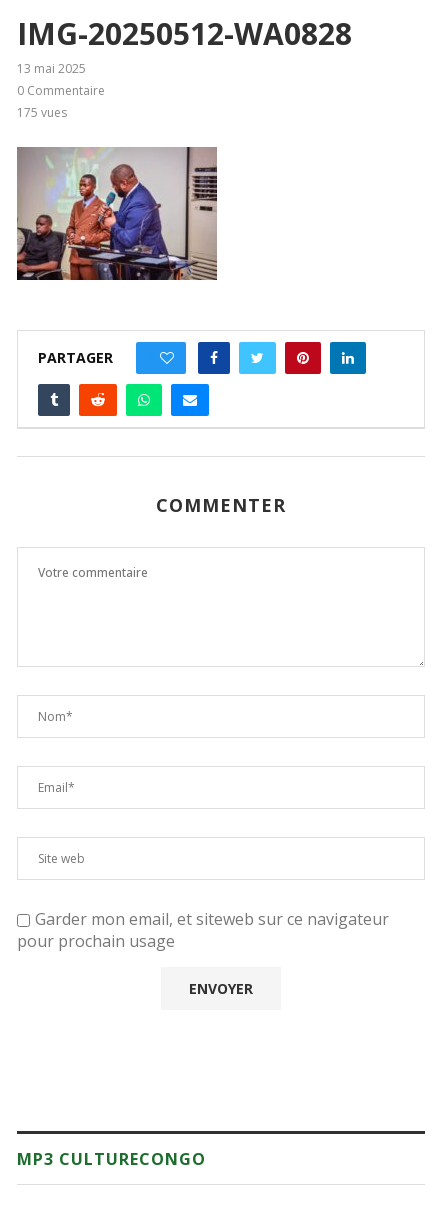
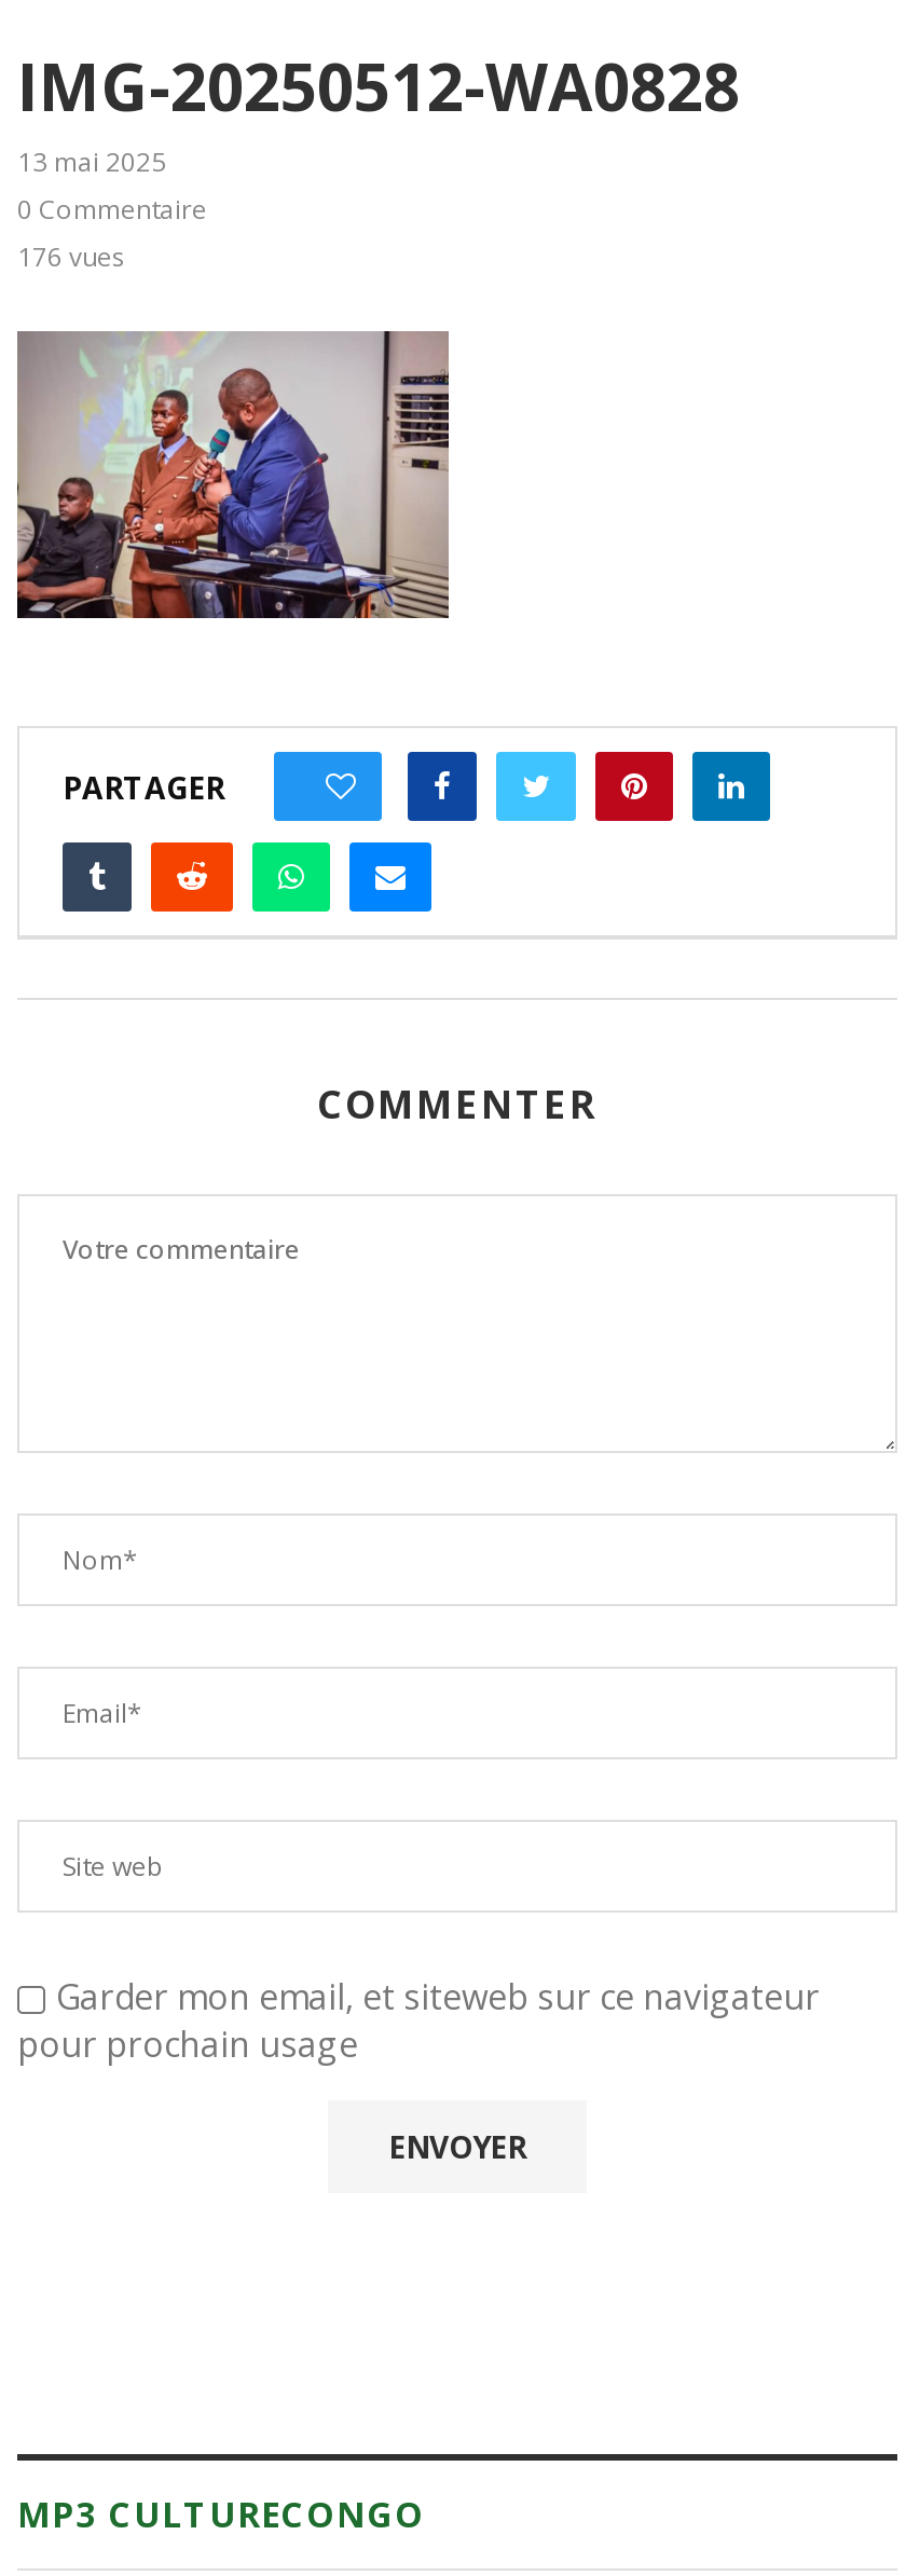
- 175 vues
+ 176 vues
